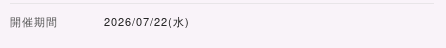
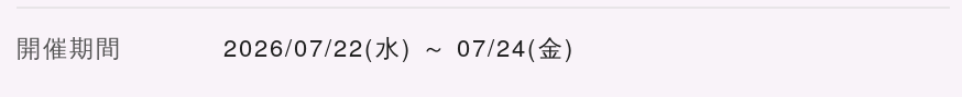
- 2026/07/22(水)
+ 2026/07/22(水) ～ 07/24(金)
